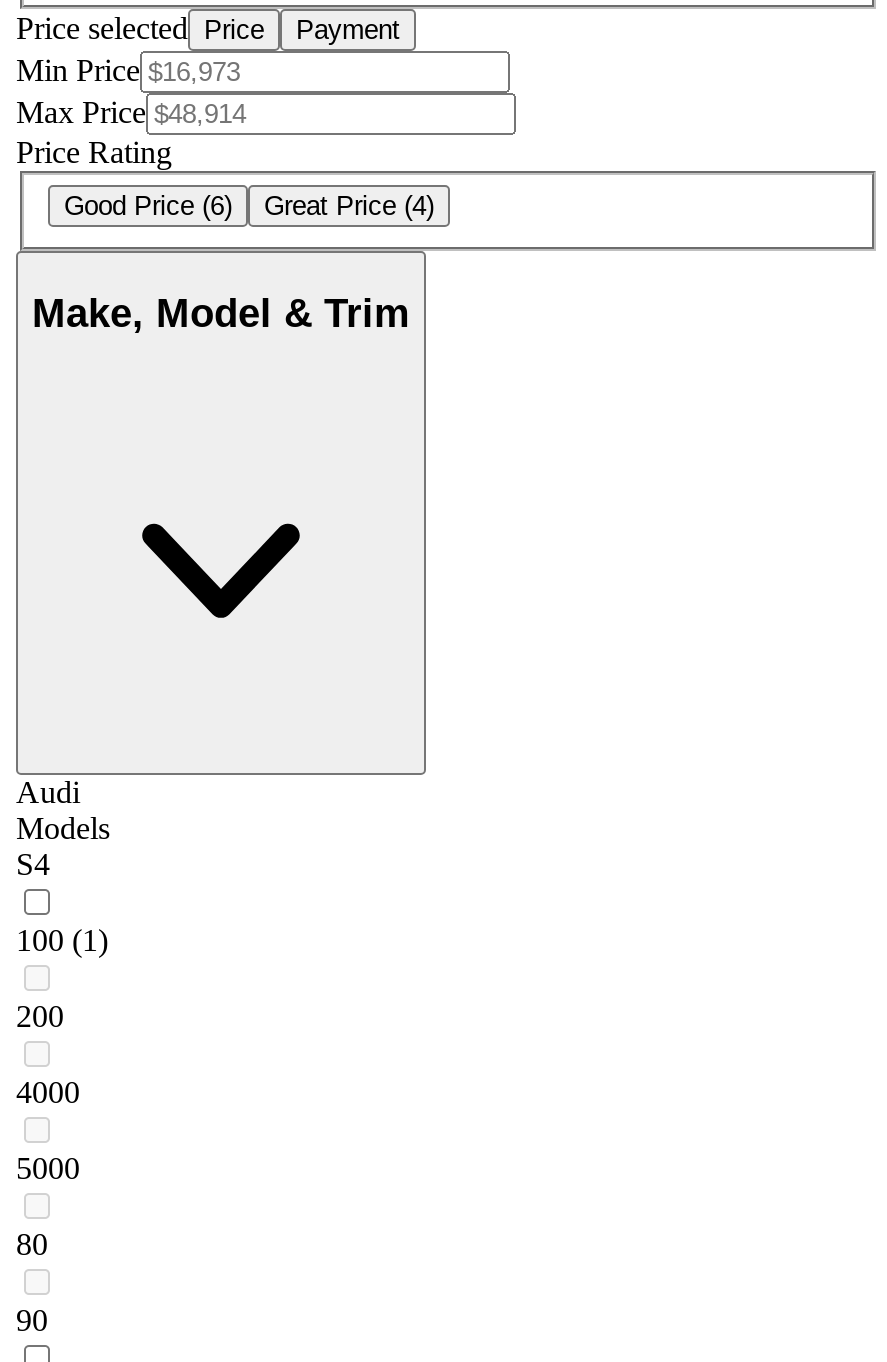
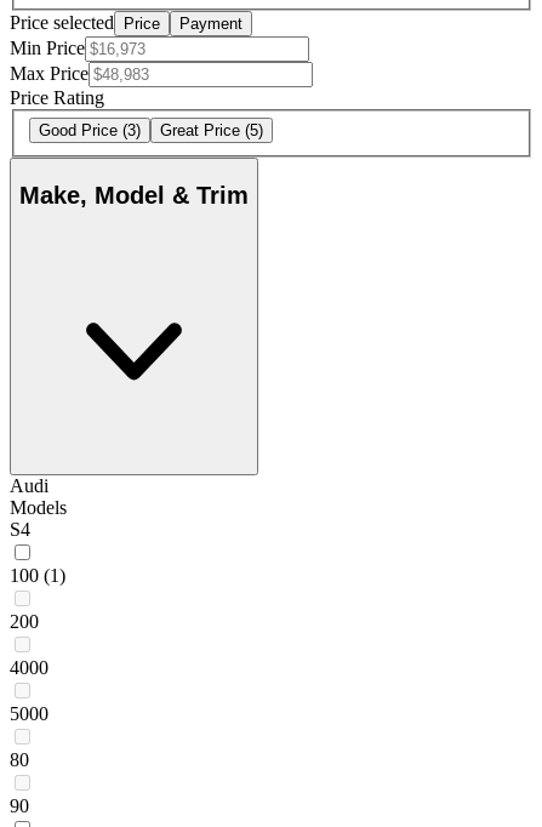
- Good Price (6)
+ Good Price (3)

- Great Price (4)
+ Great Price (5)
